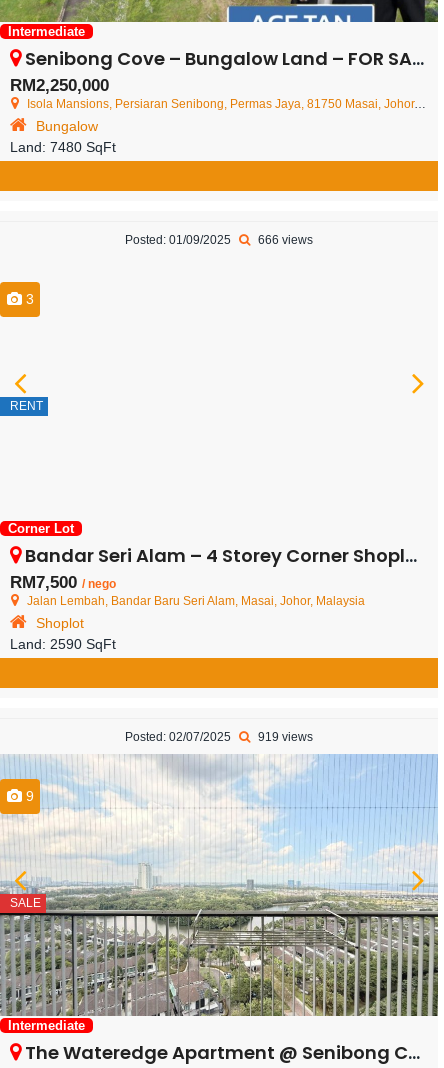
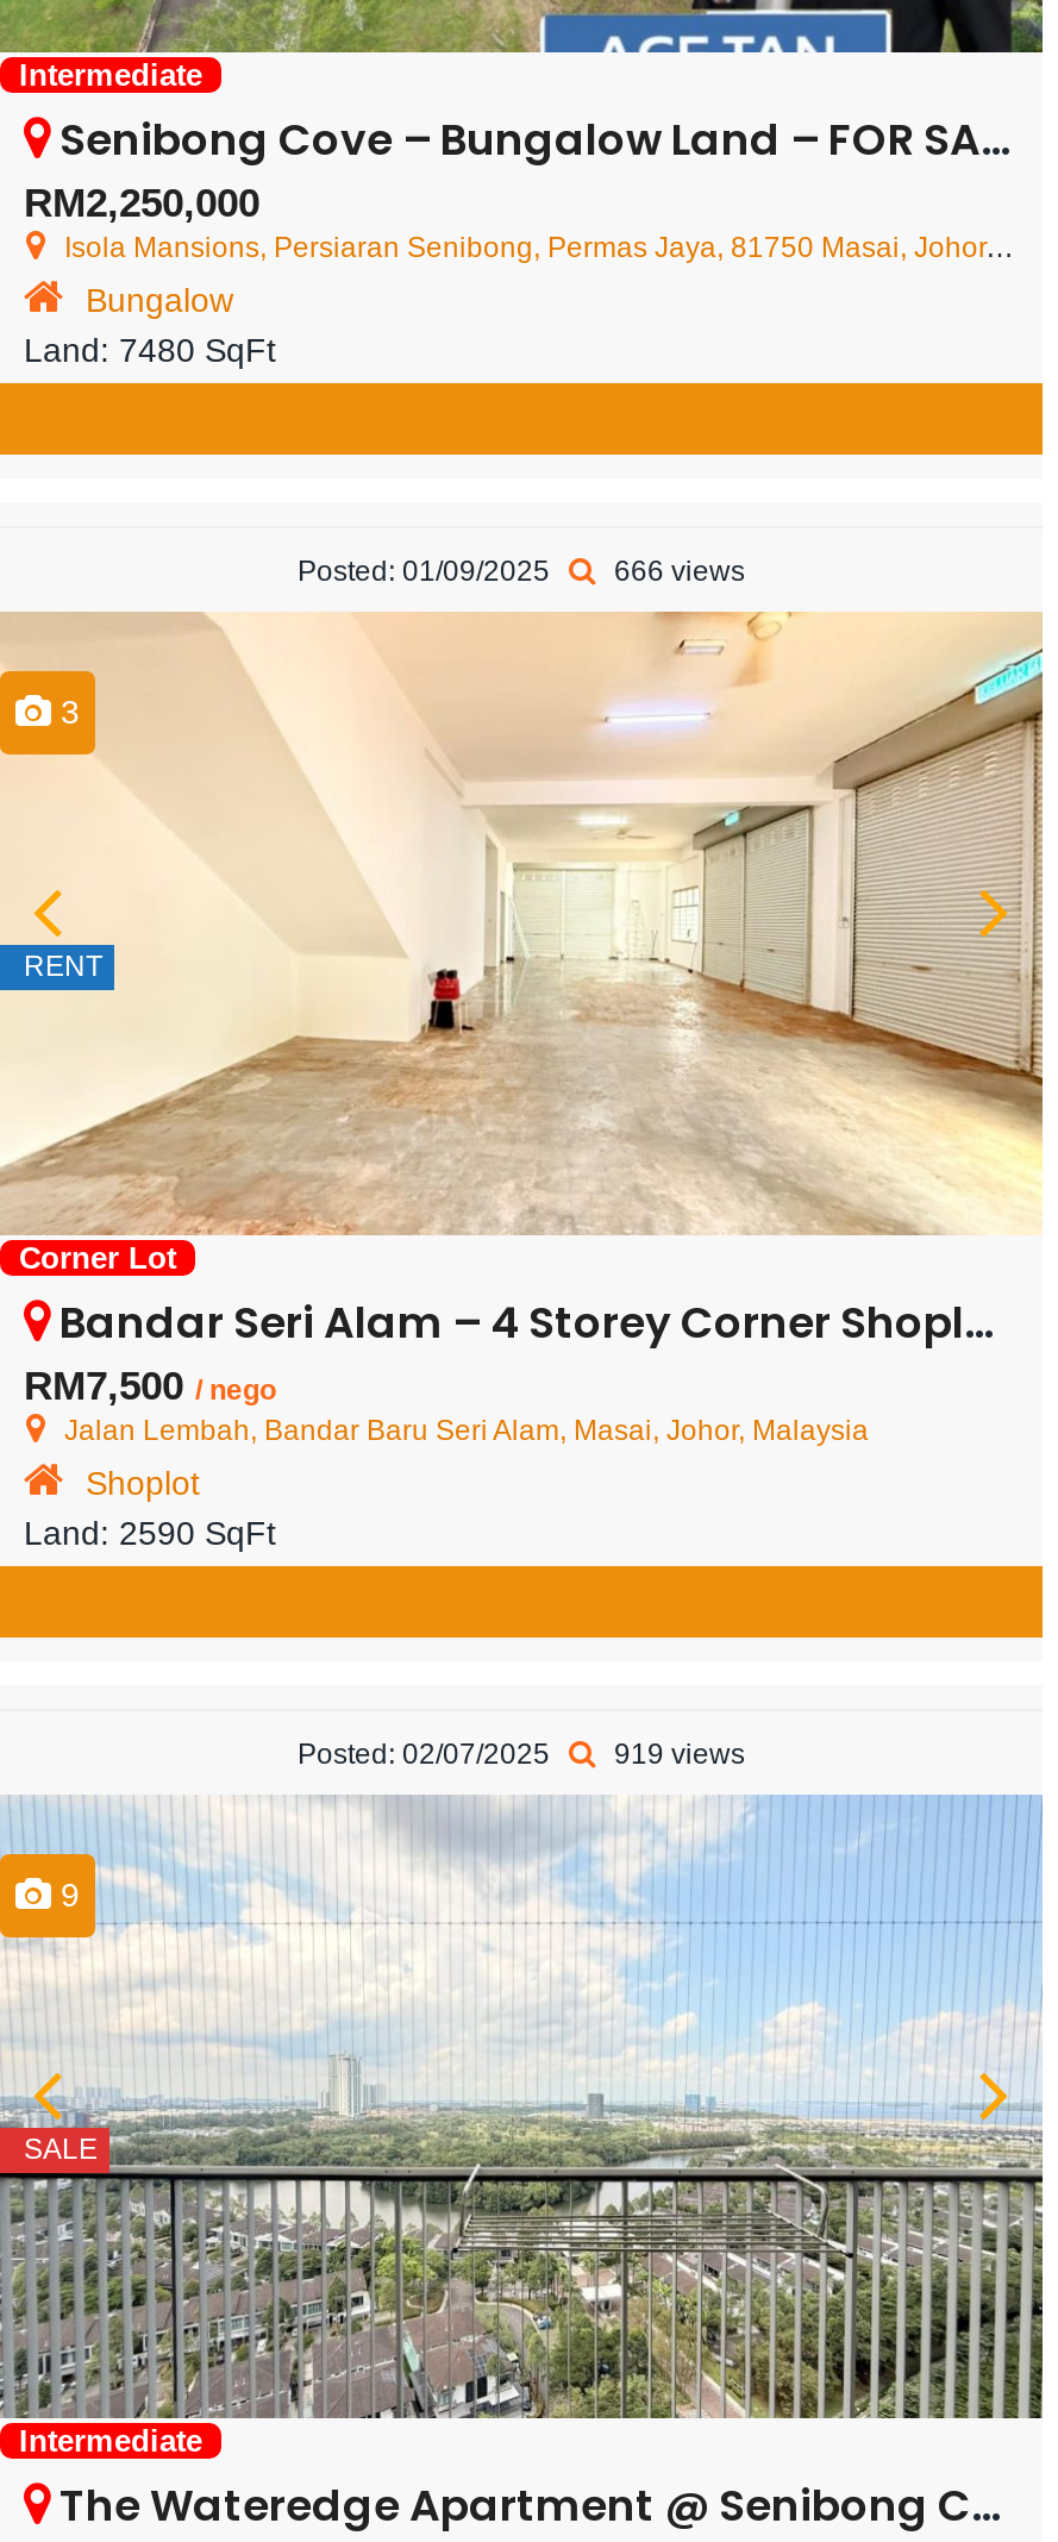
+ [image]
